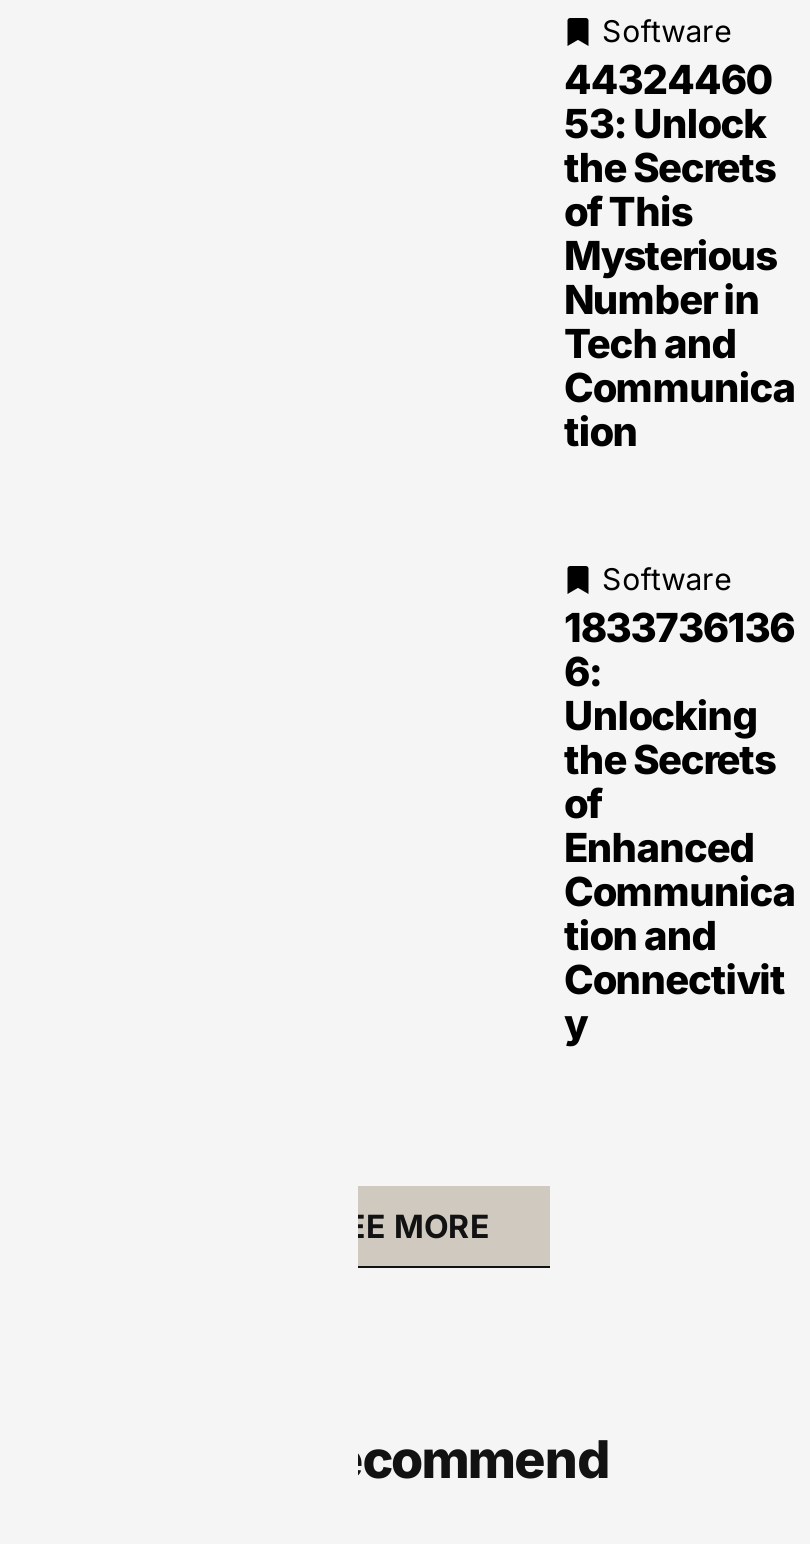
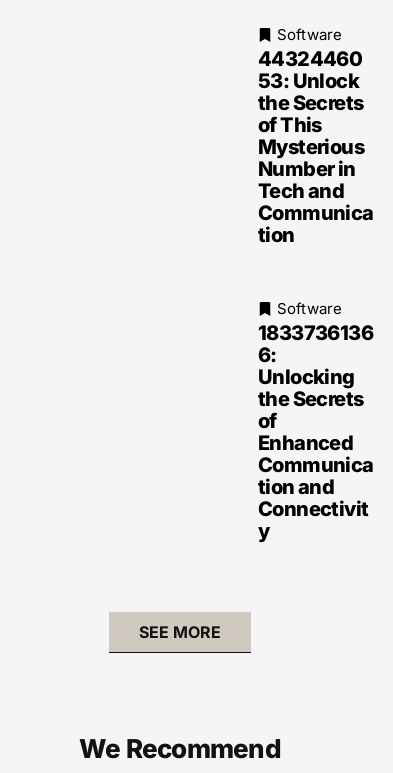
+ [image]
